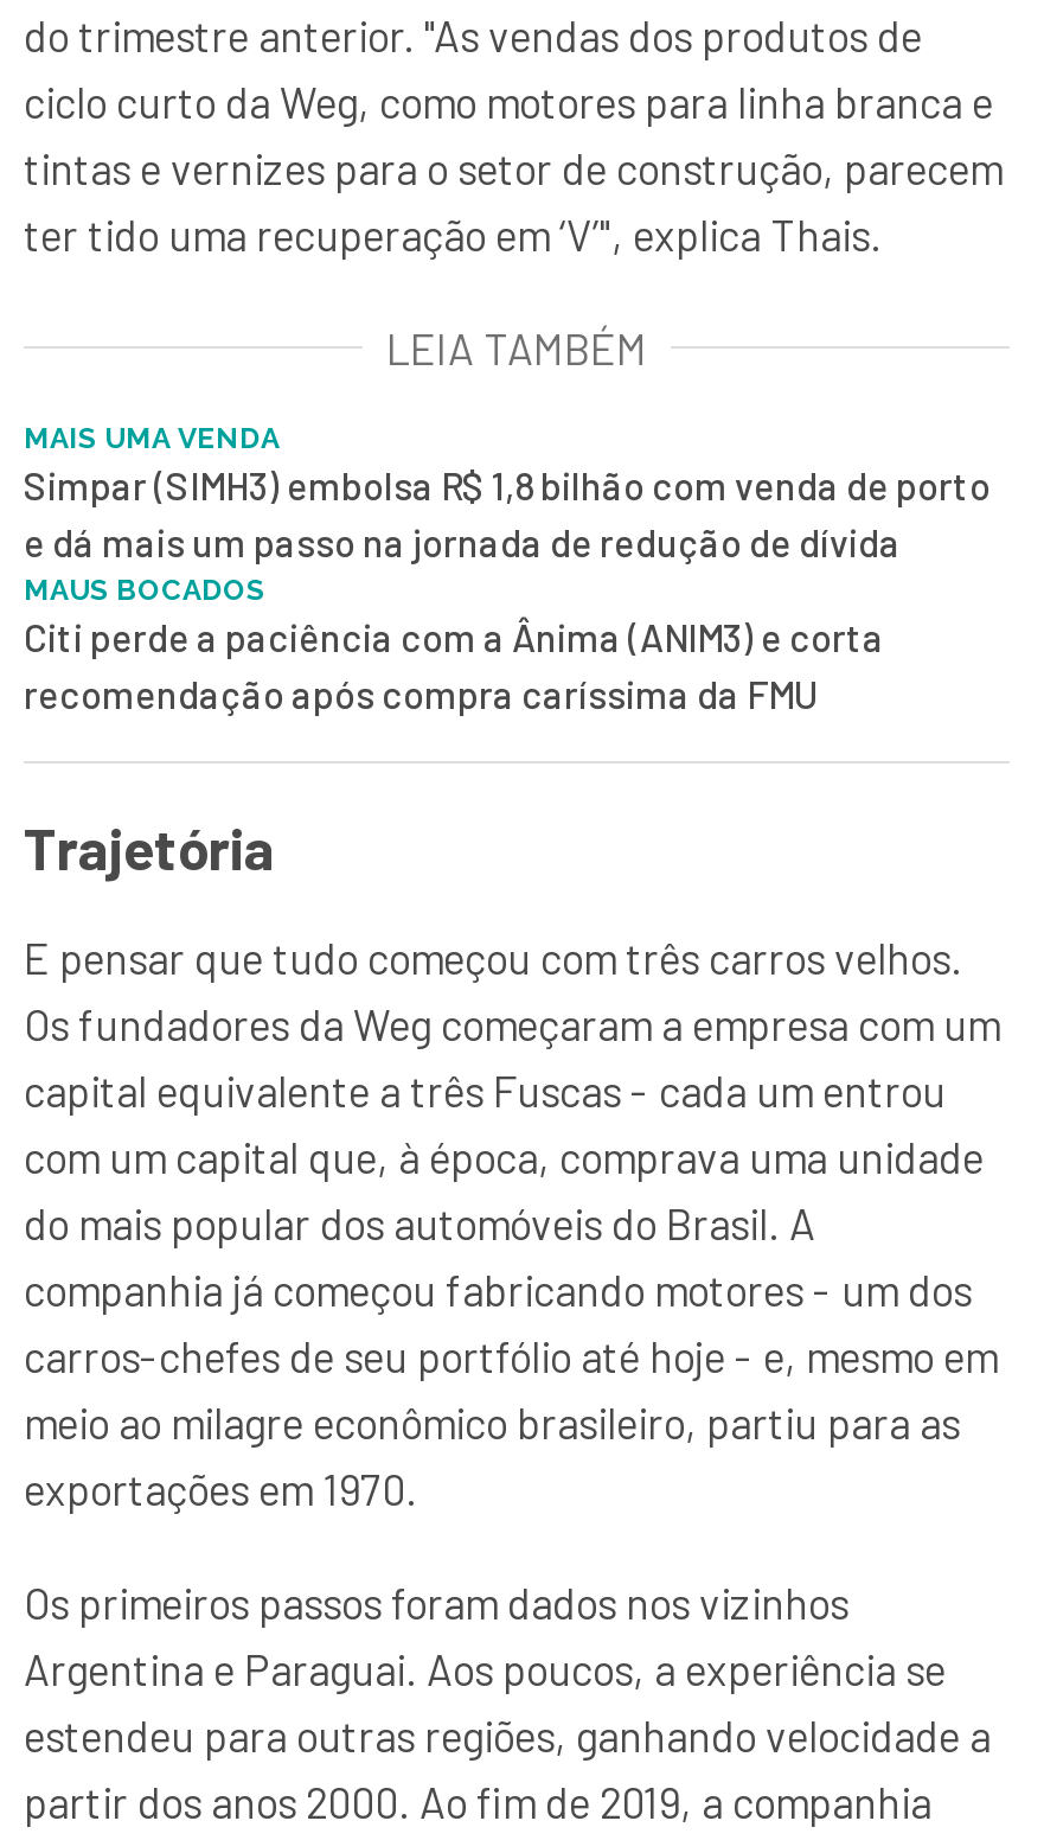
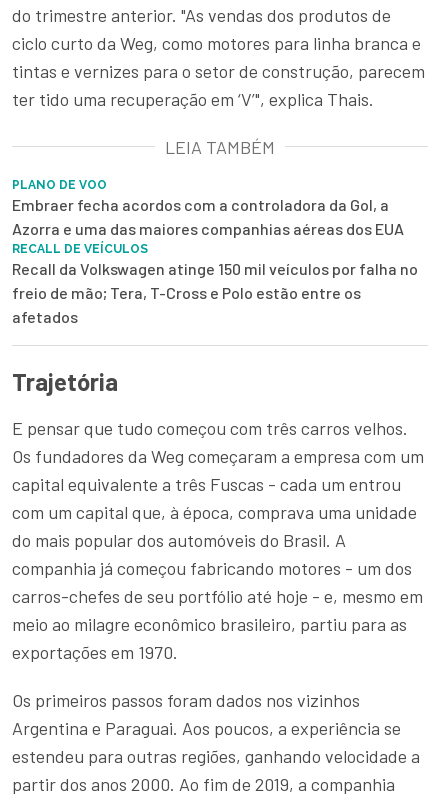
- MAIS UMA VENDA
- Simpar (SIMH3) embolsa R$ 1,8 bilhão com venda de porto
- e dá mais um passo na jornada de redução de dívida
- MAUS BOCADOS
- Citi perde a paciência com a Ânima (ANIM3) e corta
- recomendação após compra caríssima da FMU
+ PLANO DE VOO
+ Embraer fecha acordos com a controladora da Gol, a
+ Azorra e uma das maiores companhias aéreas dos EUA
+ RECALL DE VEÍCULOS
+ Recall da Volkswagen atinge 150 mil veículos por falha no
+ freio de mão; Tera, T-Cross e Polo estão entre os
+ afetados
